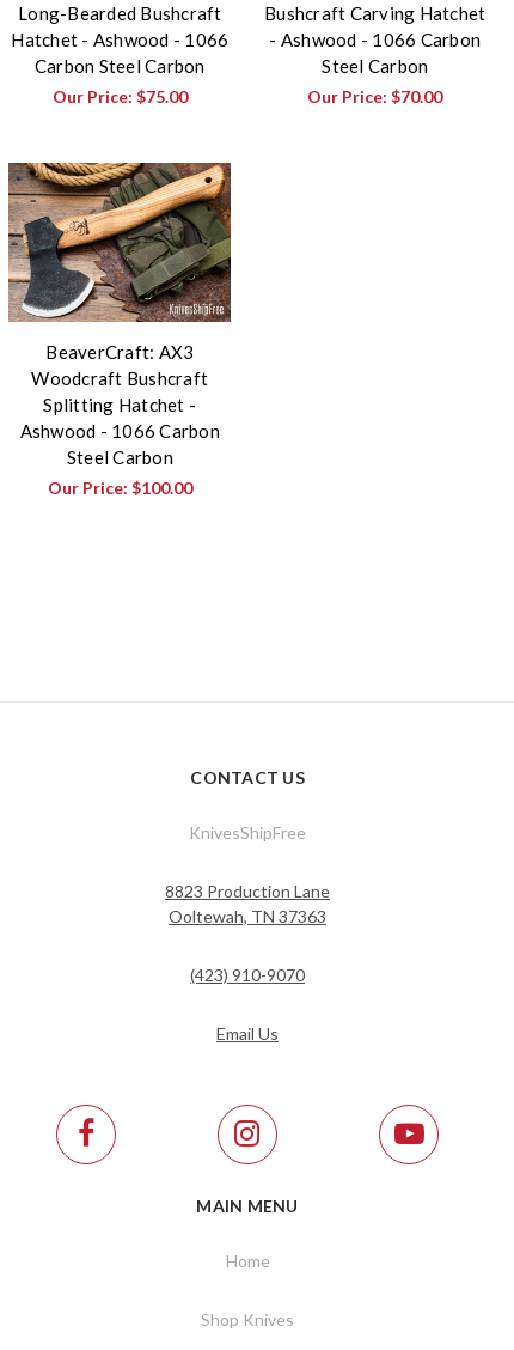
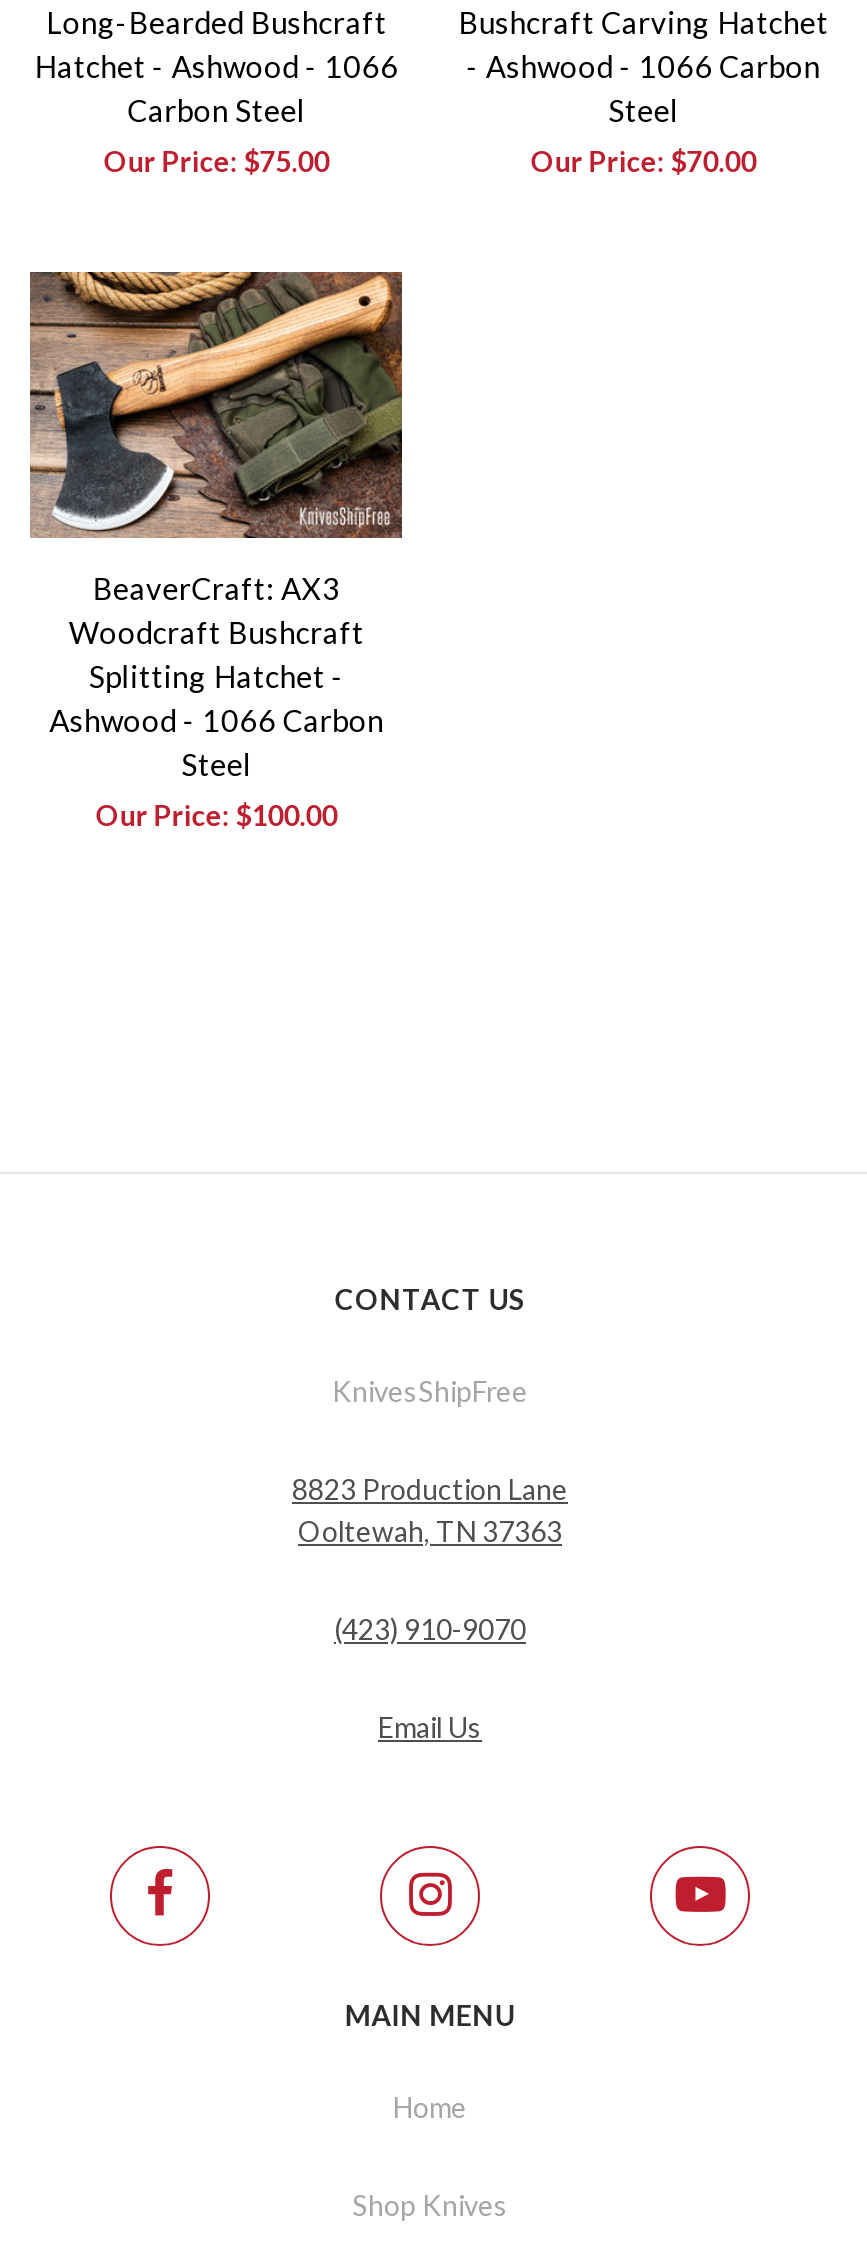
- Carbon Steel Carbon
+ Carbon Steel

- Steel Carbon
+ Steel

- Steel Carbon
+ Steel
